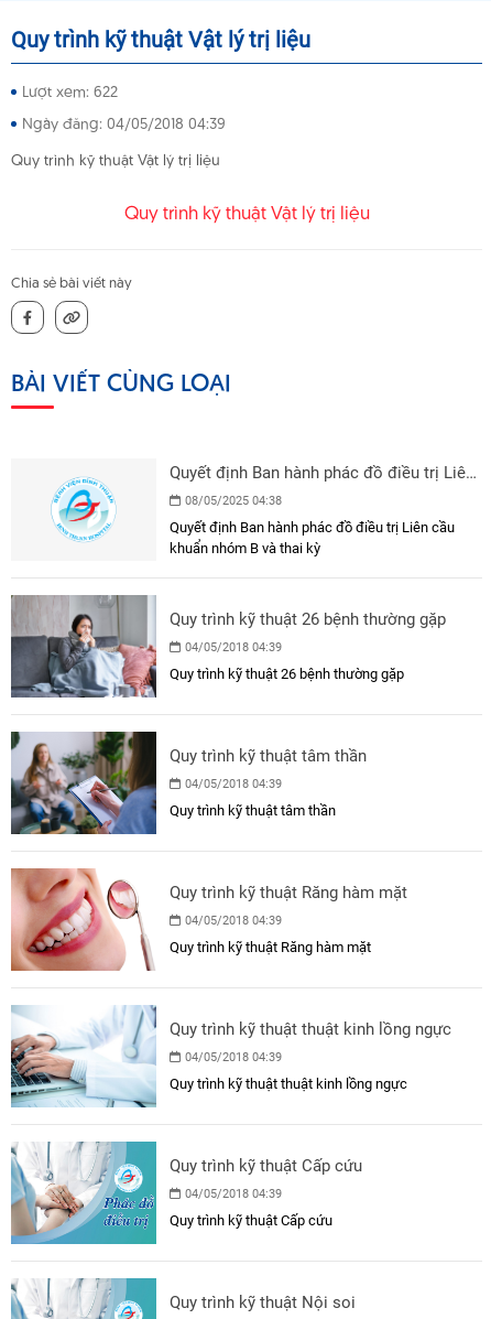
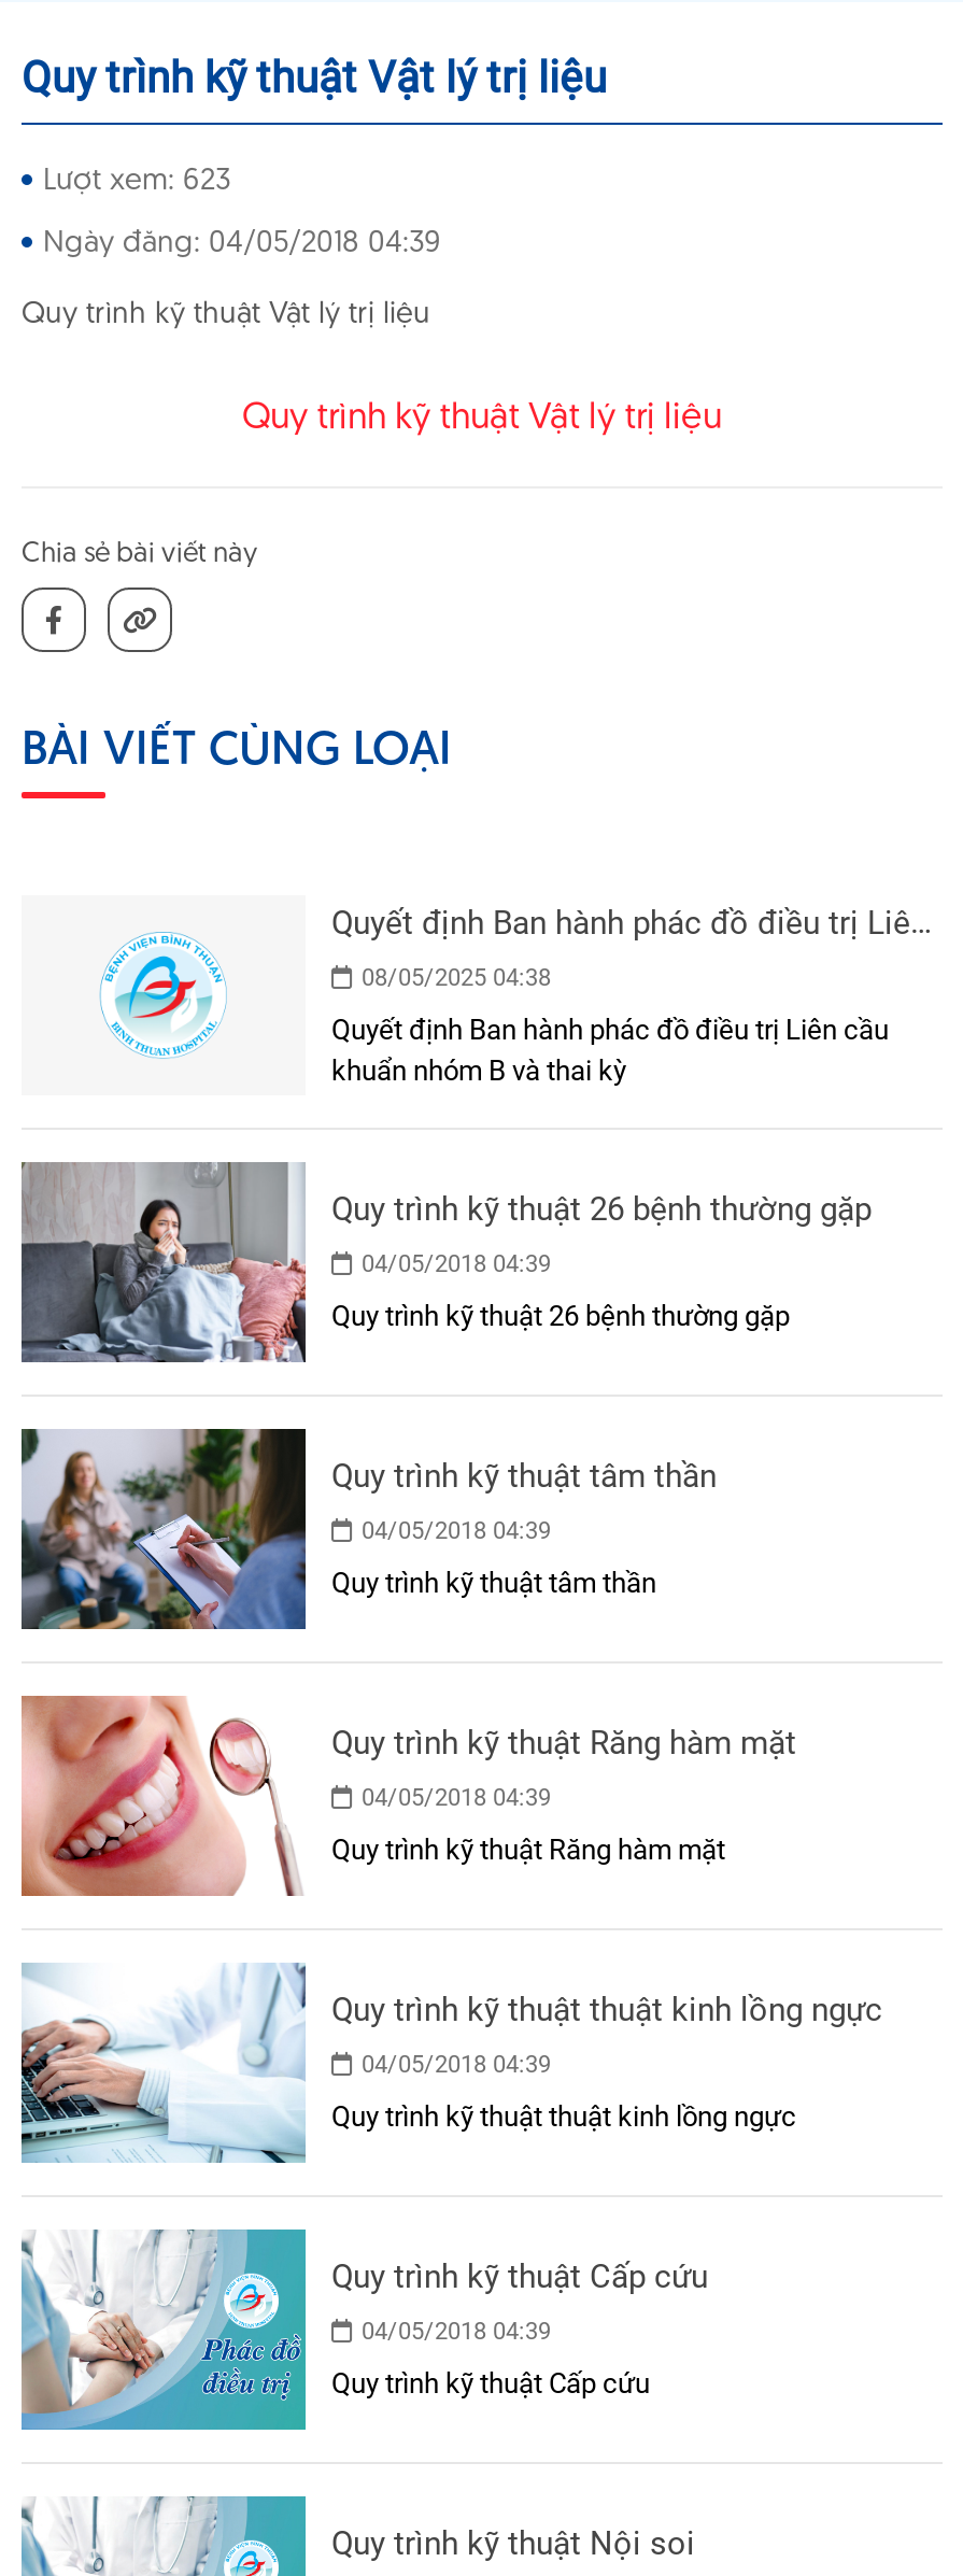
- Lượt xem: 622
+ Lượt xem: 623
